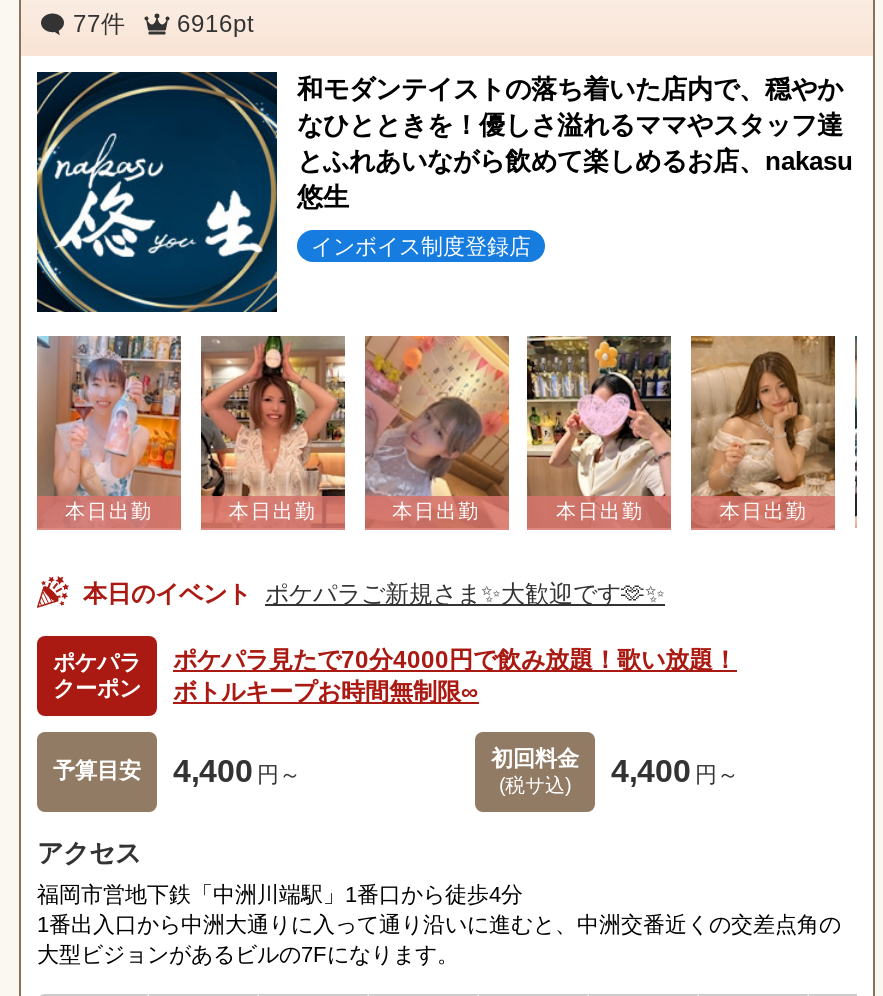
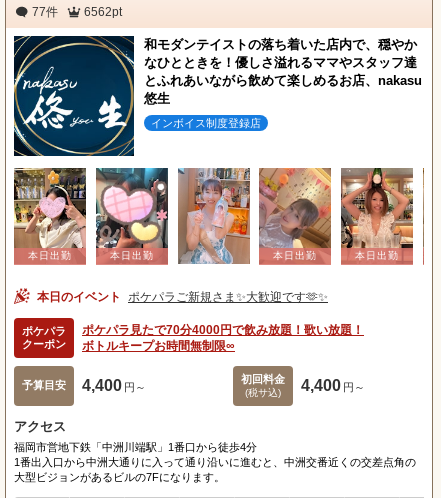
- 77件 6916pt
+ 77件 6562pt

- [image]
+ [image]

- [image]
+ [image]

- [image]
+ [image]

- [image]
+ [image]

- [image]
+ [image]
